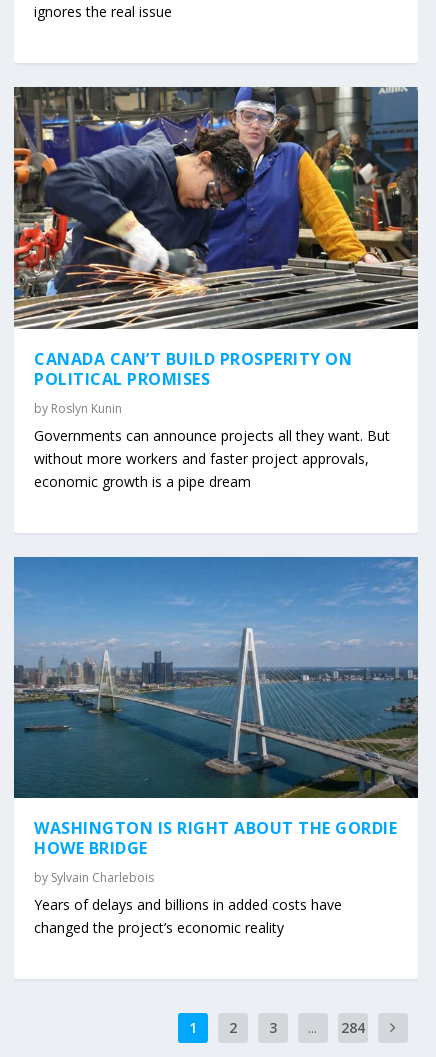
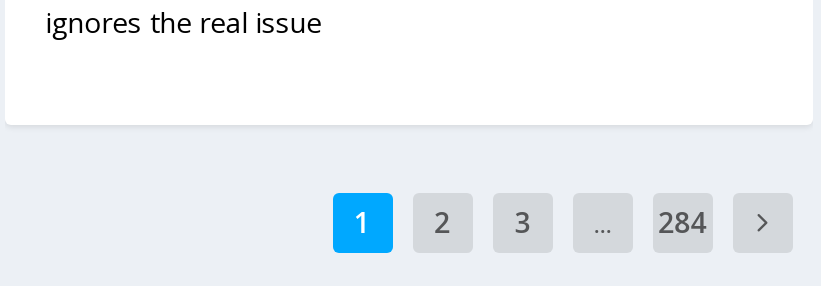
- [image]
- CANADA CAN’T BUILD PROSPERITY ON
- POLITICAL PROMISES
- by Roslyn Kunin
- Governments can announce projects all they want. But
- without more workers and faster project approvals,
- economic growth is a pipe dream

- [image]
- WASHINGTON IS RIGHT ABOUT THE GORDIE
- HOWE BRIDGE
- by Sylvain Charlebois
- Years of delays and billions in added costs have
- changed the project’s economic reality
